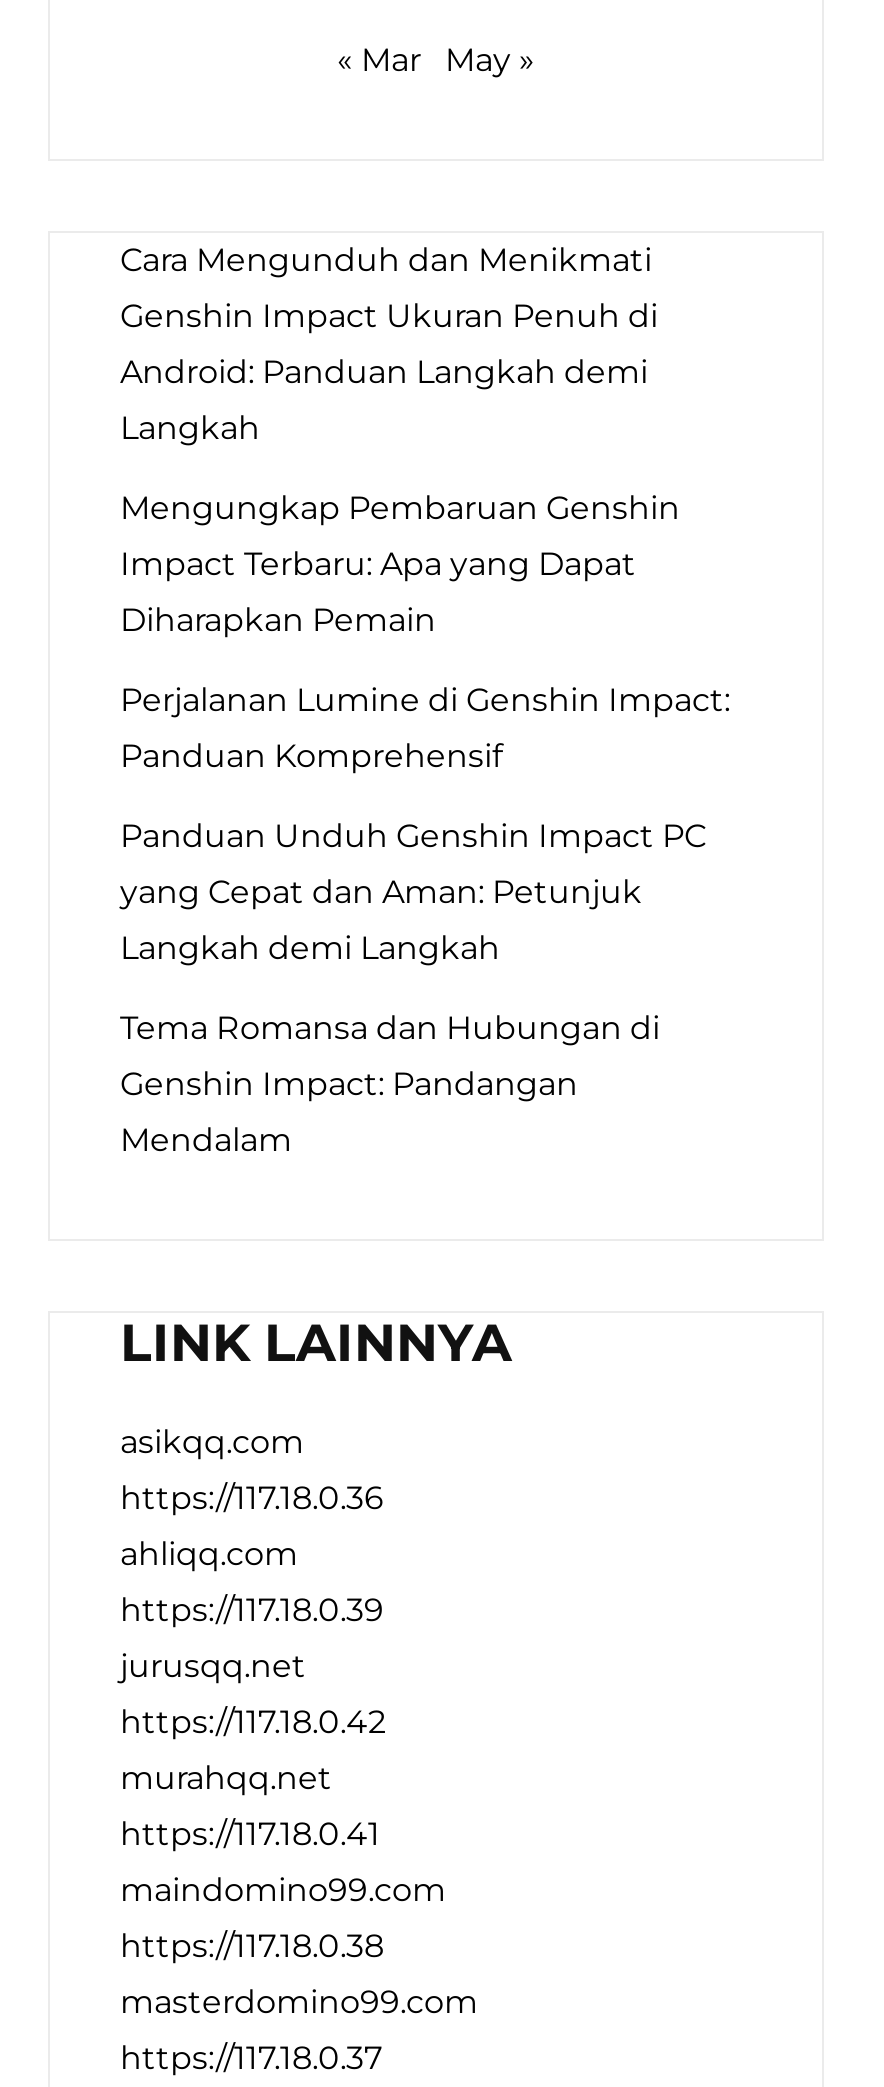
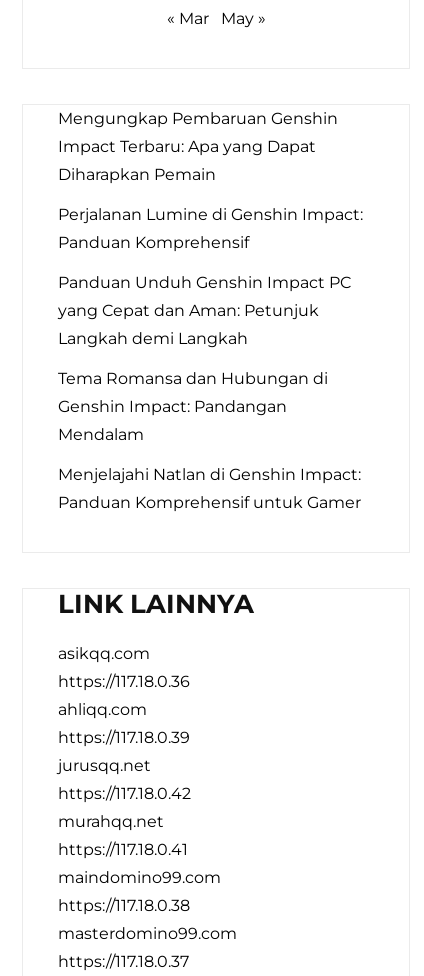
- Cara Mengunduh dan Menikmati
- Genshin Impact Ukuran Penuh di
- Android: Panduan Langkah demi
- Langkah

moved up: Mengungkap Pembaruan Genshin | Impact Terbaru: Apa yang Dapat | Diharapkan Pemain | ... | Genshin Impact: Pandangan | Mendalam

+ Menjelajahi Natlan di Genshin Impact:
+ Panduan Komprehensif untuk Gamer
